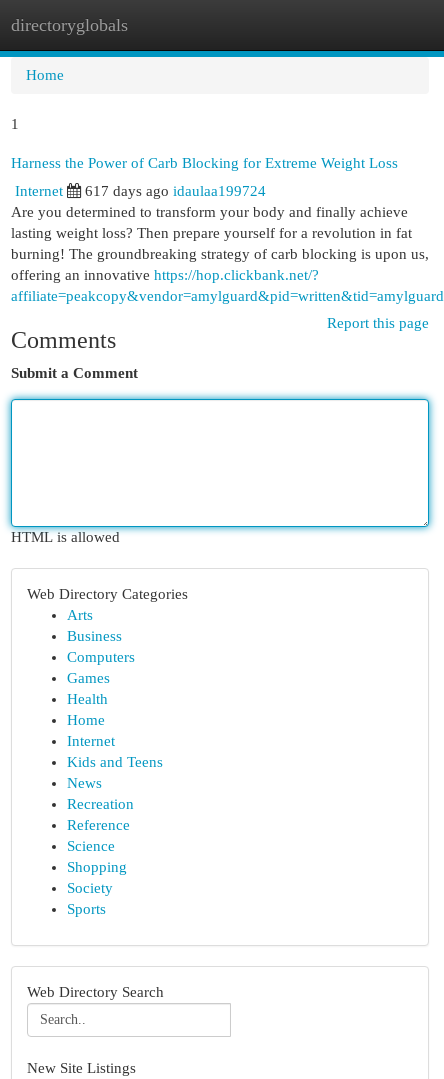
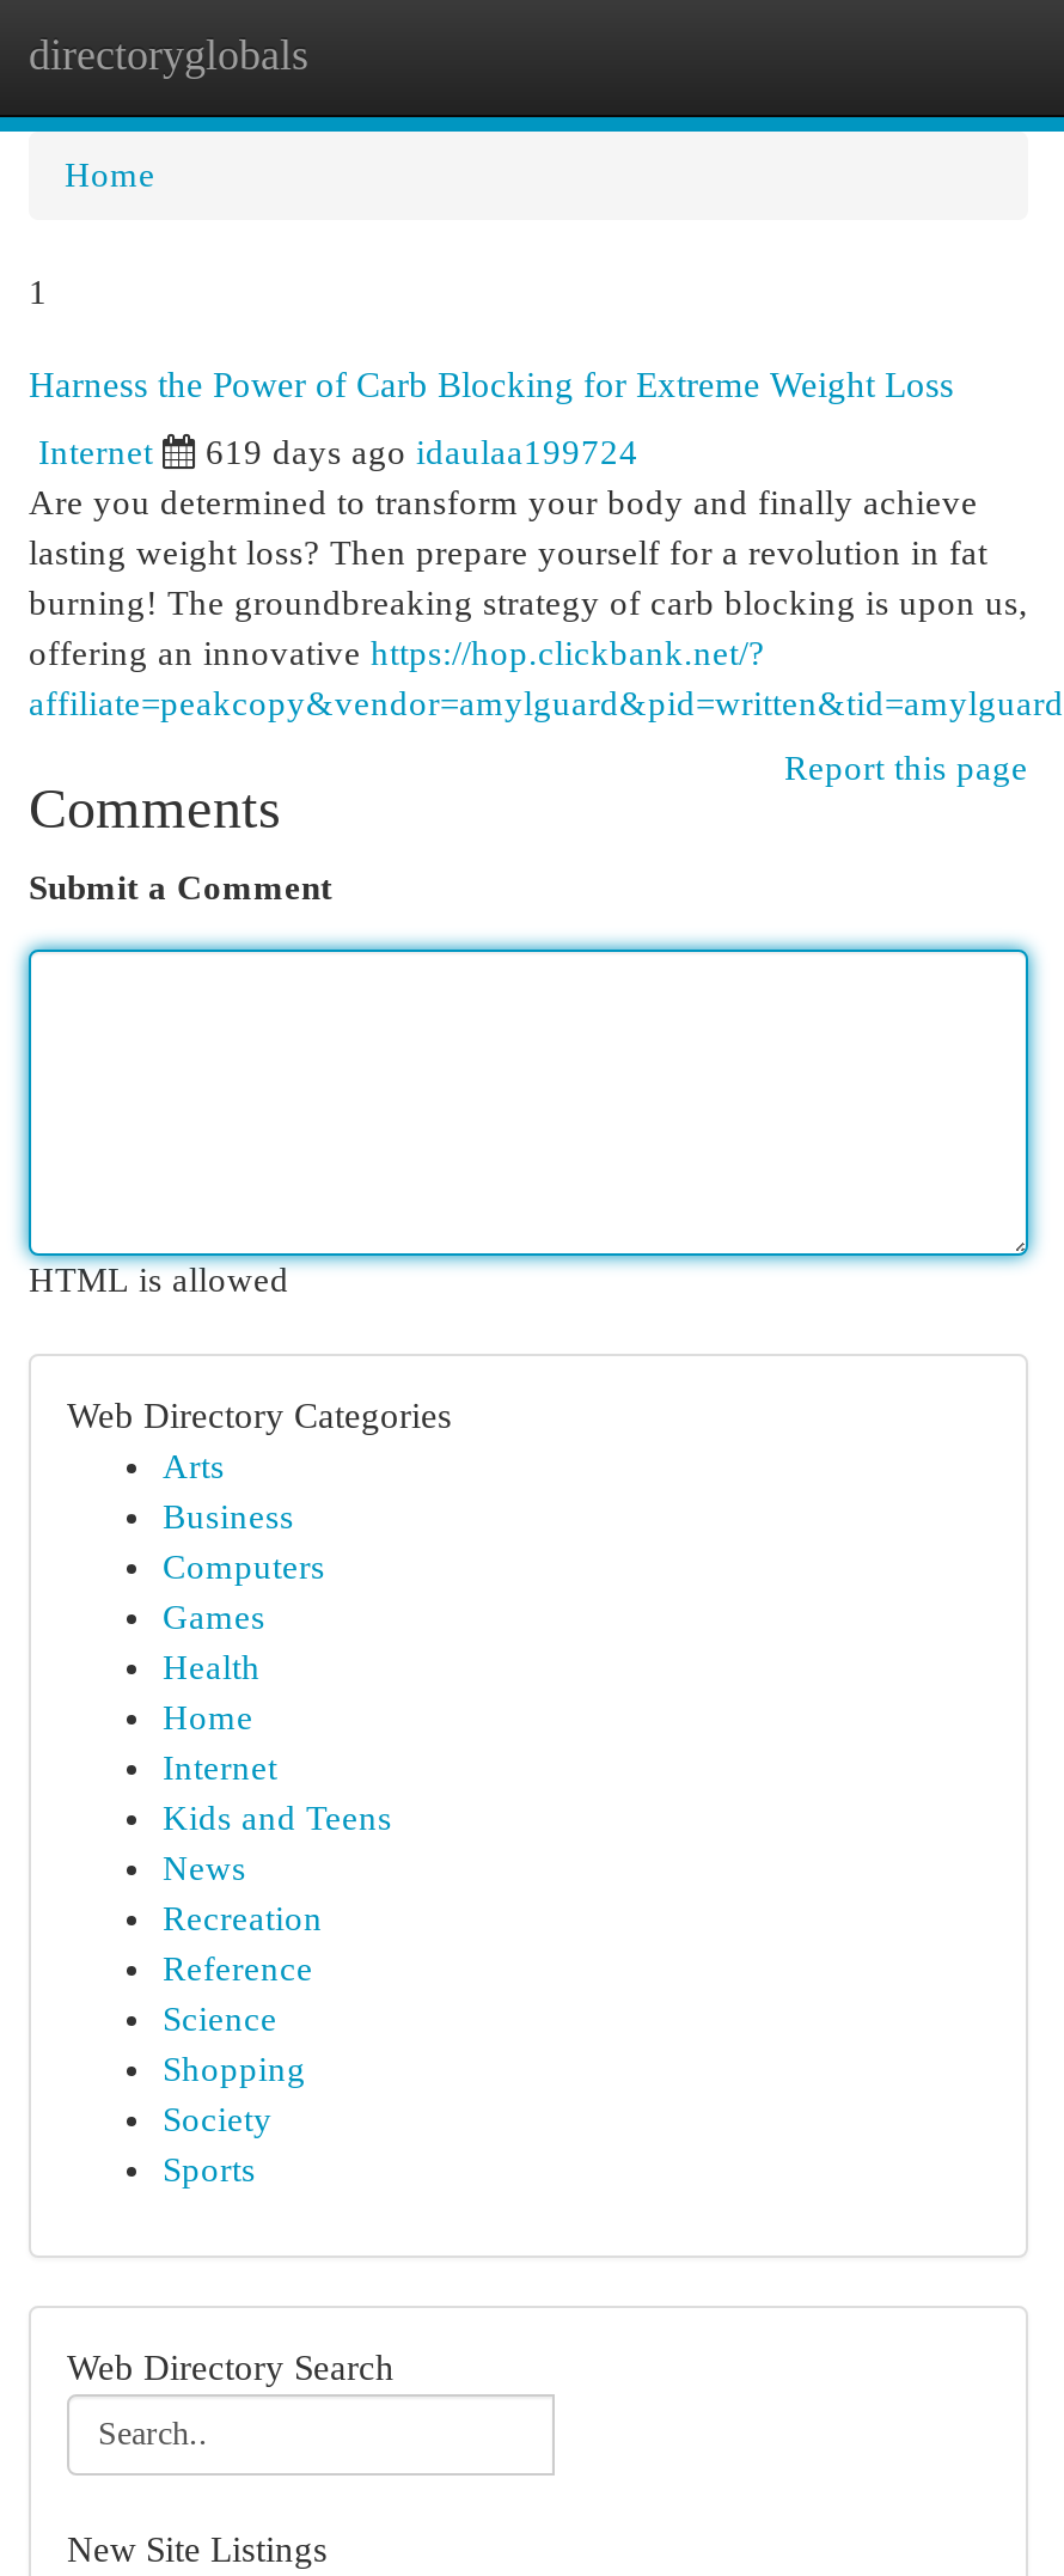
- 617 days ago idaulaa199724
+ 619 days ago idaulaa199724
